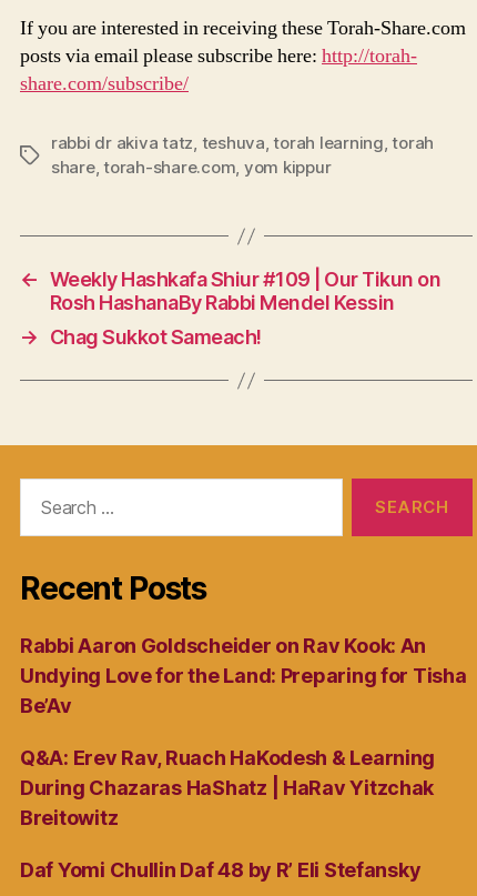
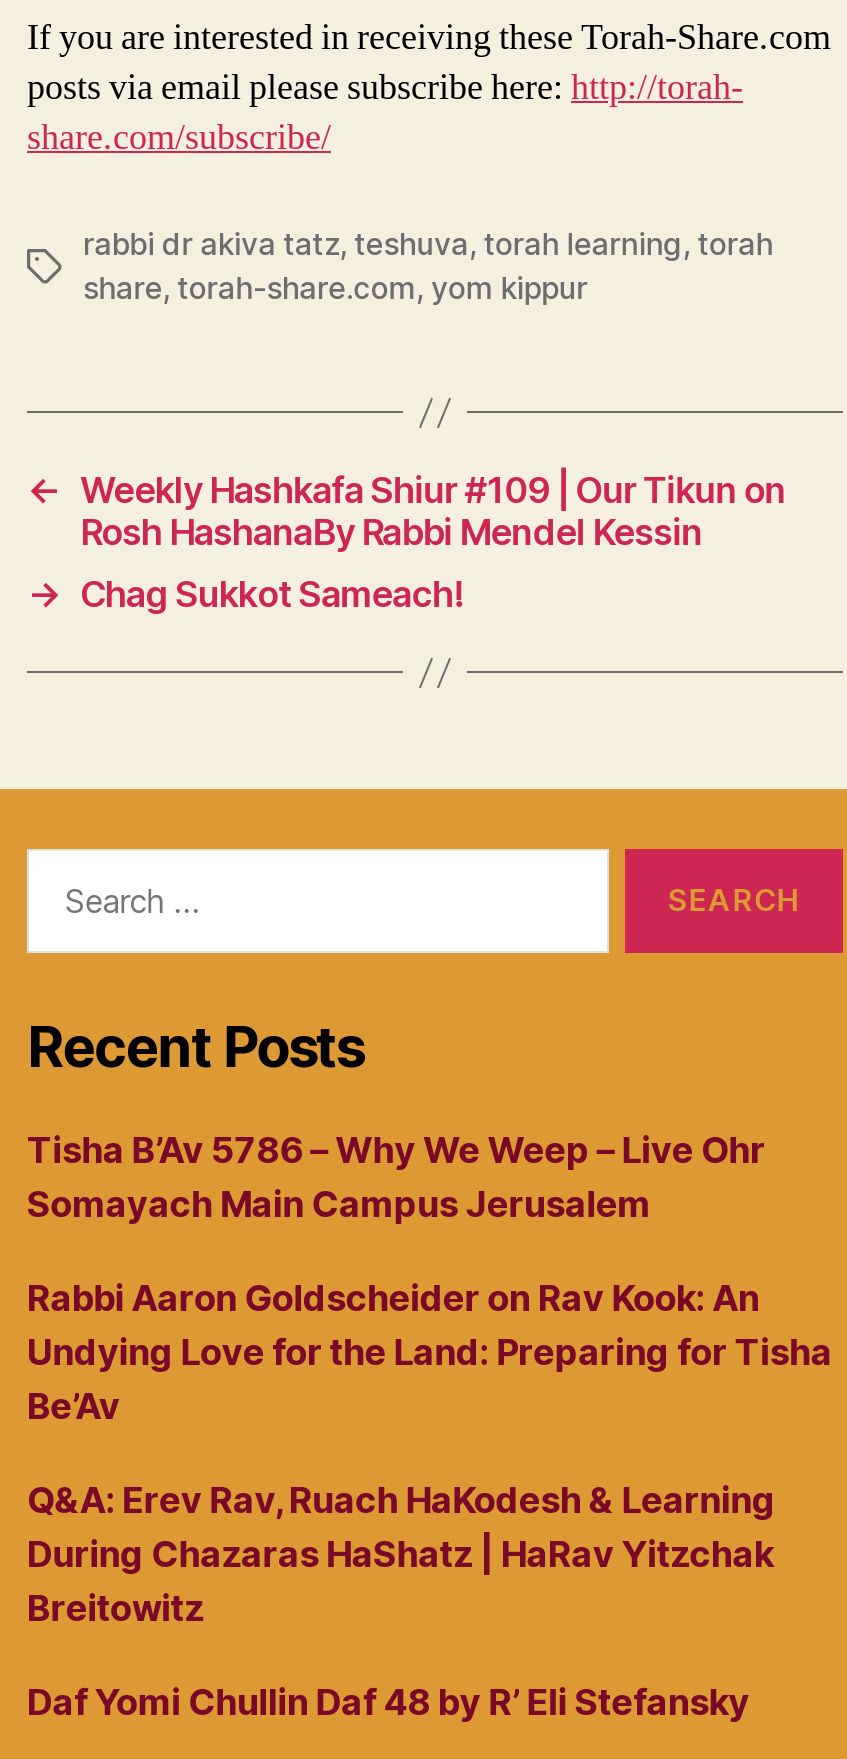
+ Tisha B’Av 5786 – Why We Weep – Live Ohr
+ Somayach Main Campus Jerusalem
